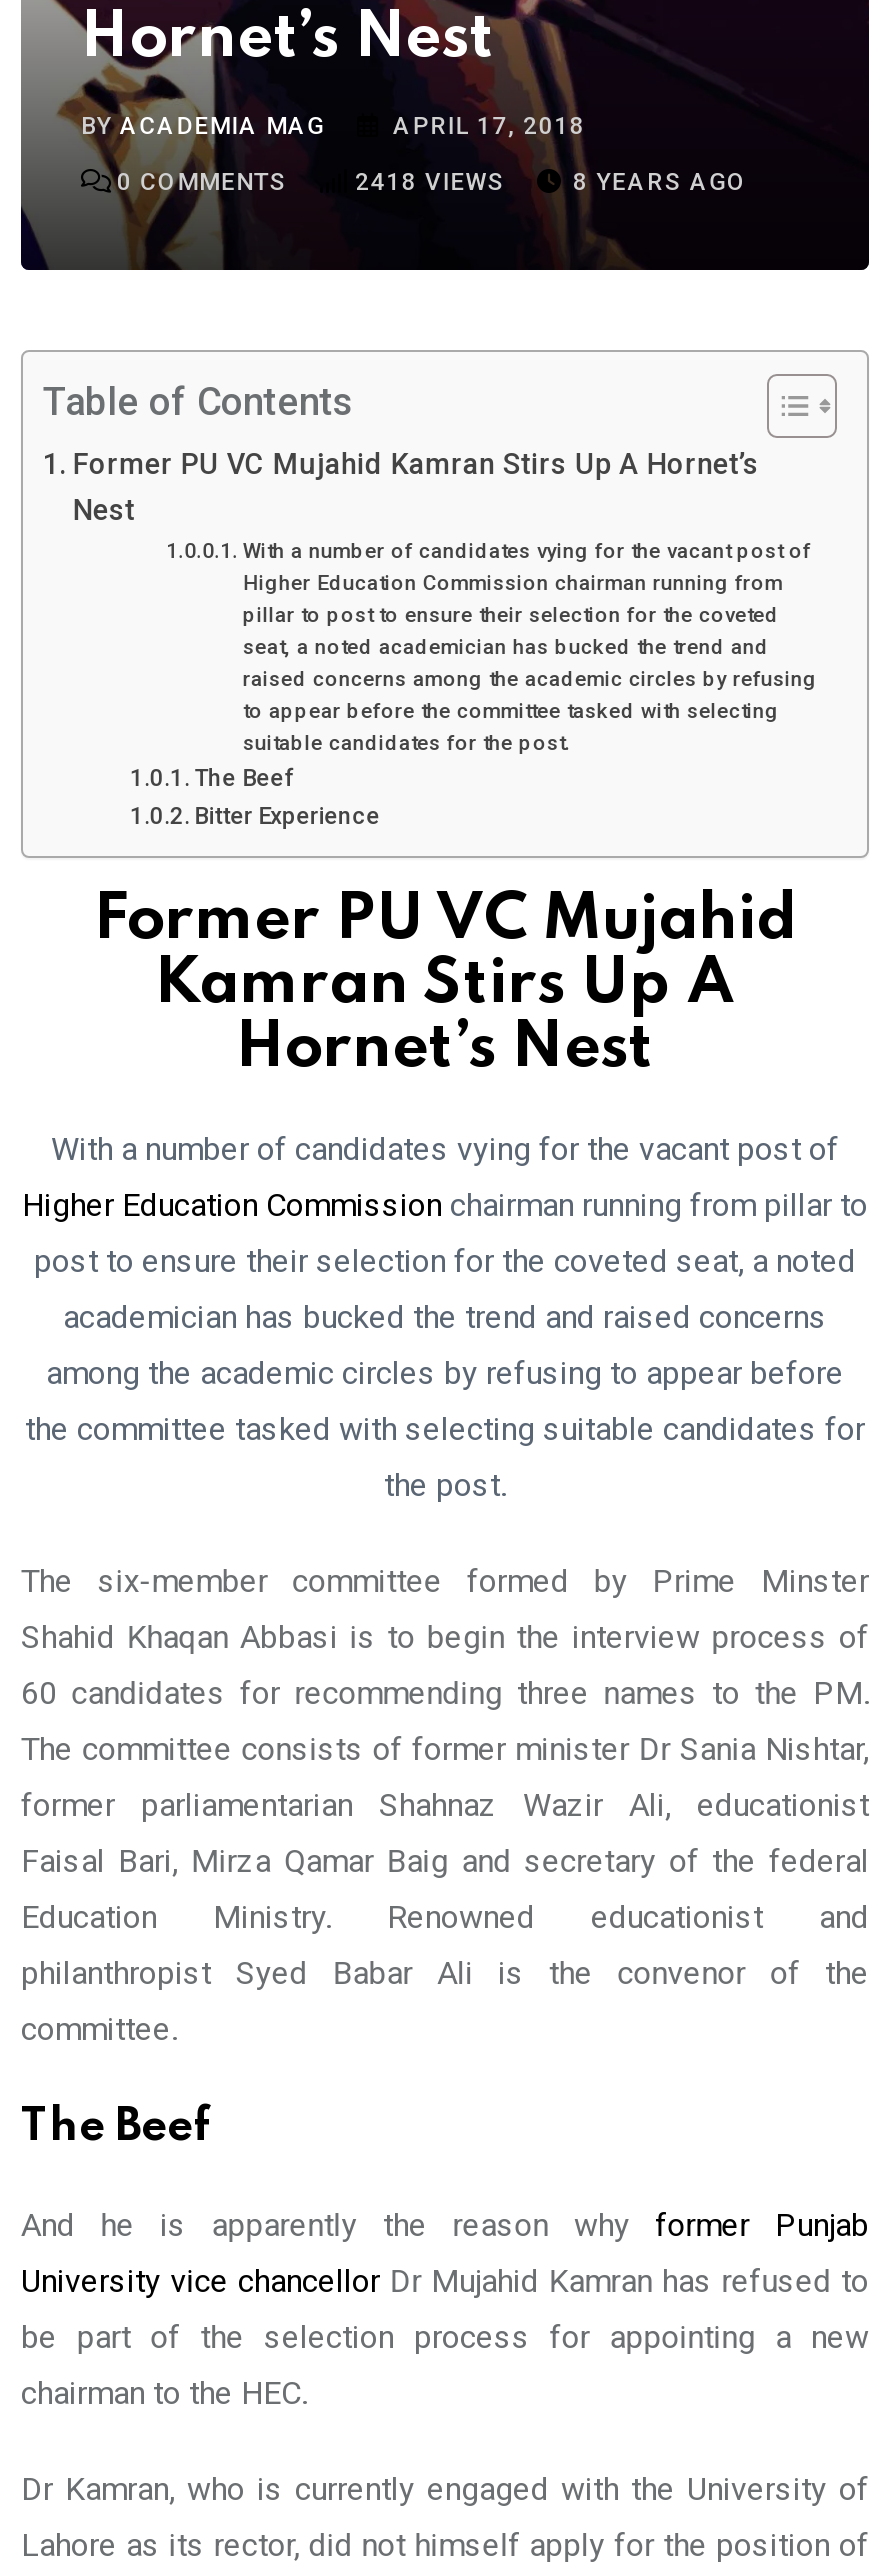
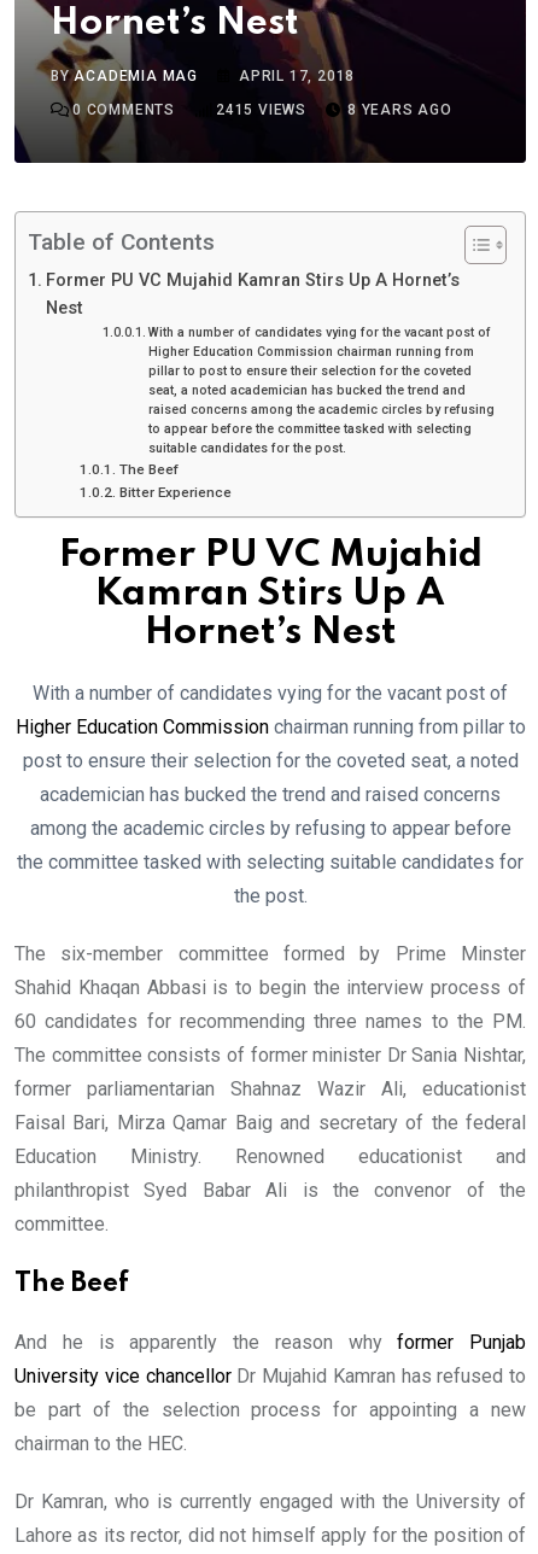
- 2418 VIEWS
+ 2415 VIEWS
